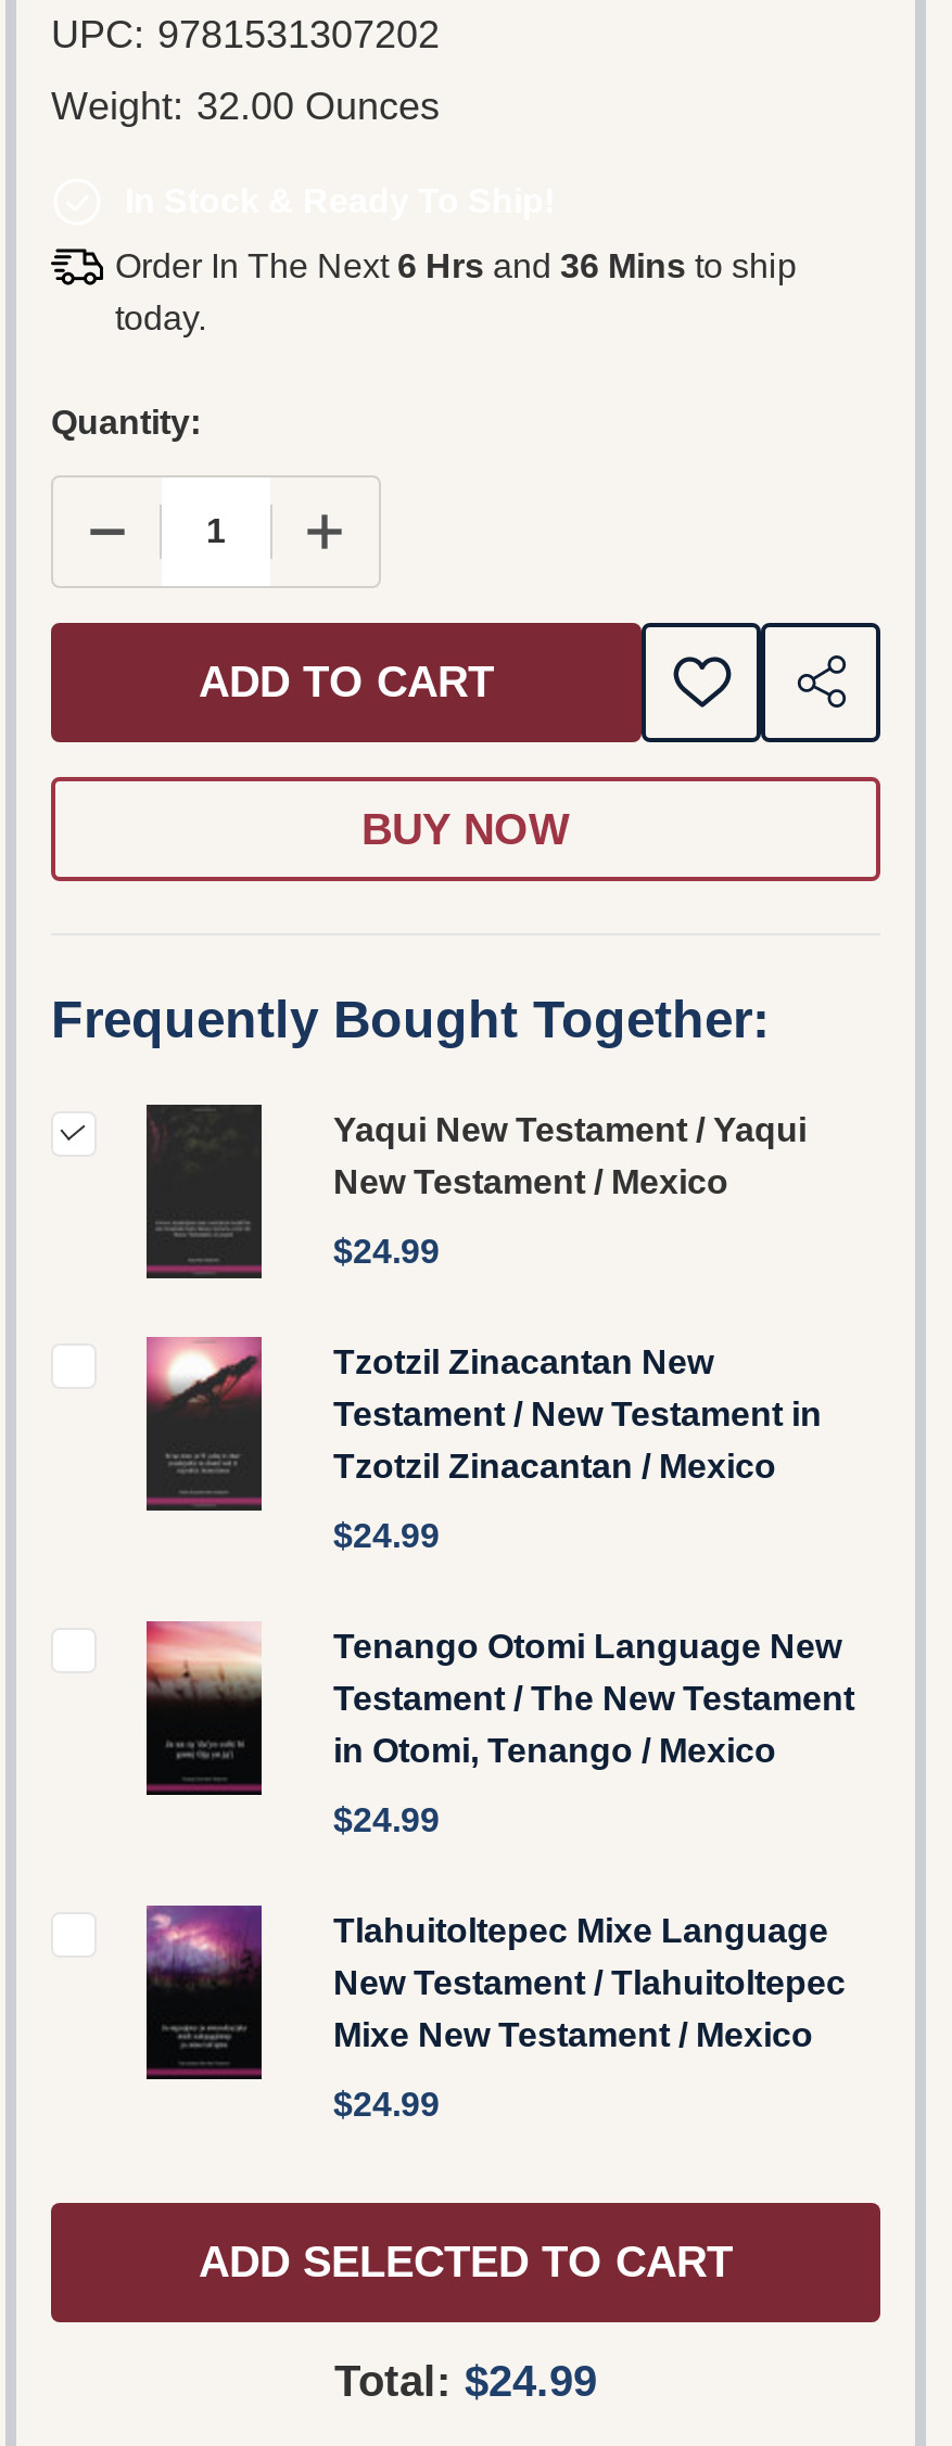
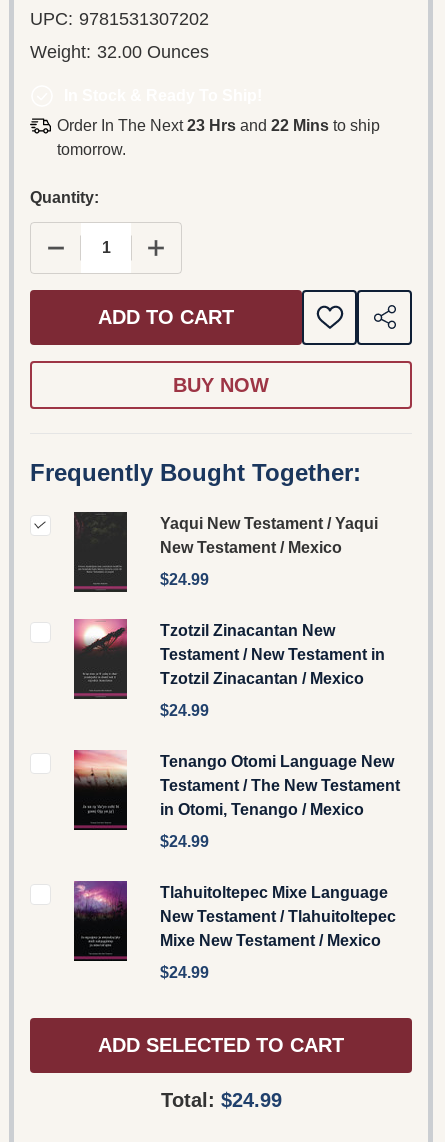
- Order In The Next 6 Hrs and 36 Mins to ship
- today.
+ Order In The Next 23 Hrs and 22 Mins to ship
+ tomorrow.
